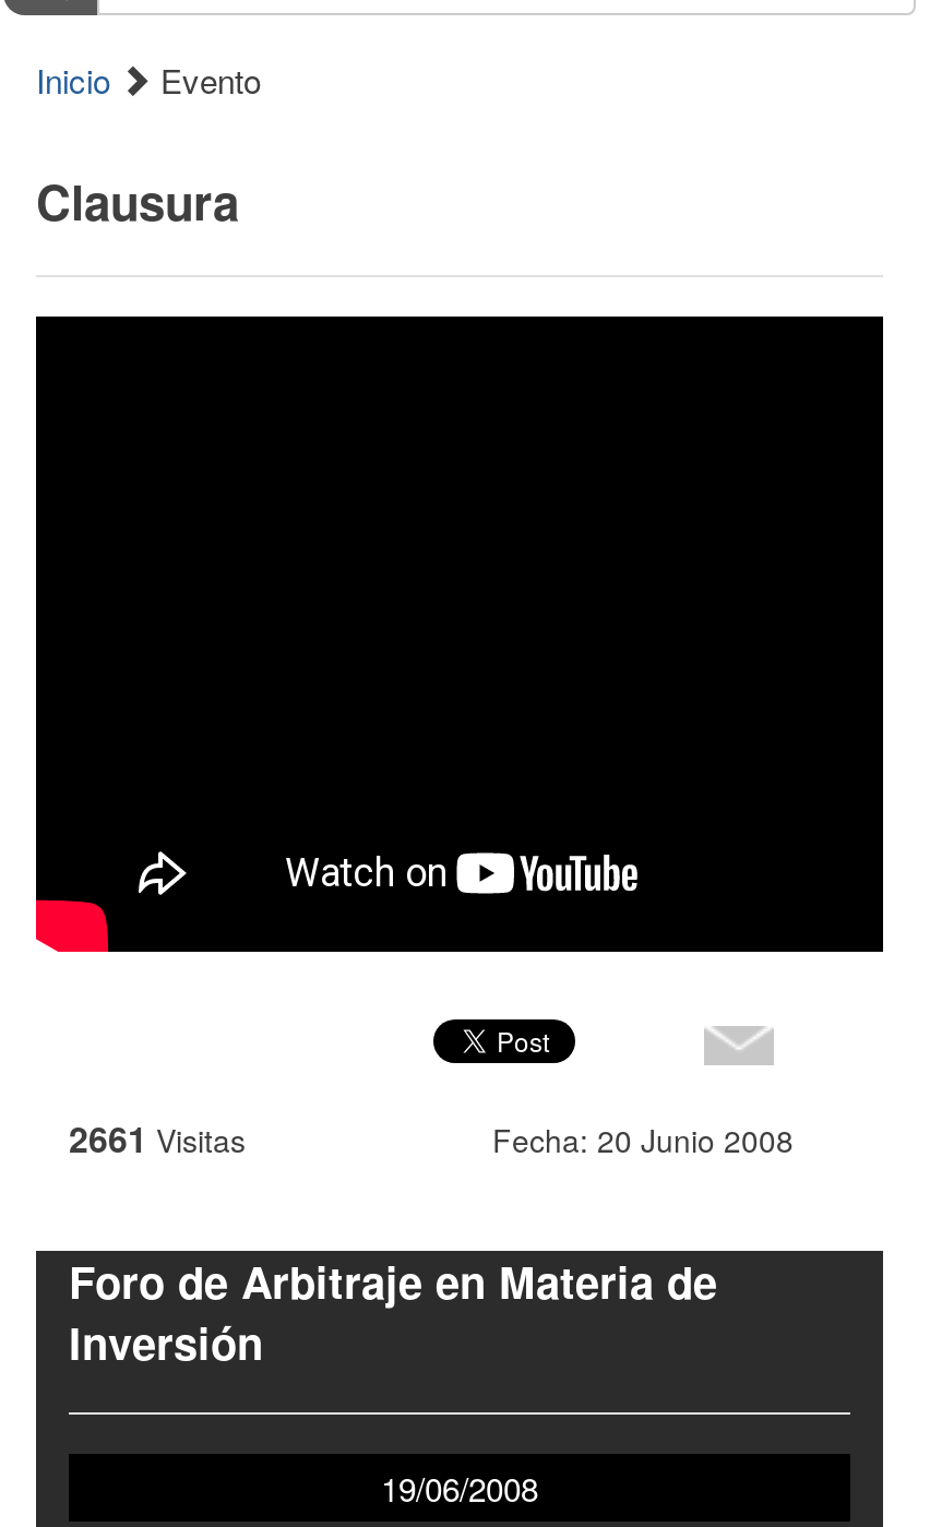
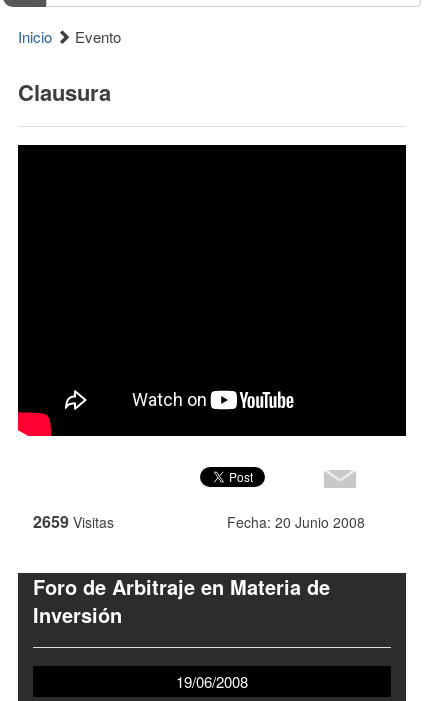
- 2661 Visitas
+ 2659 Visitas
